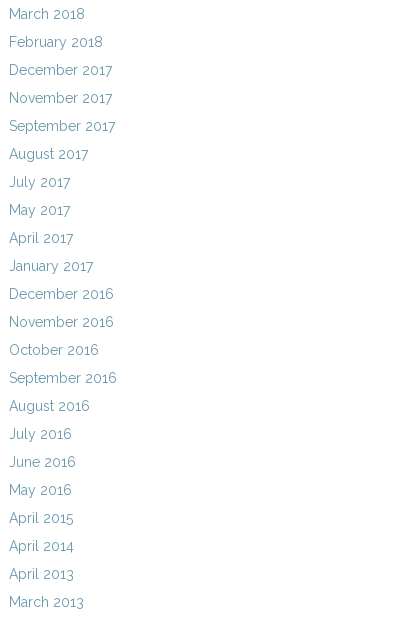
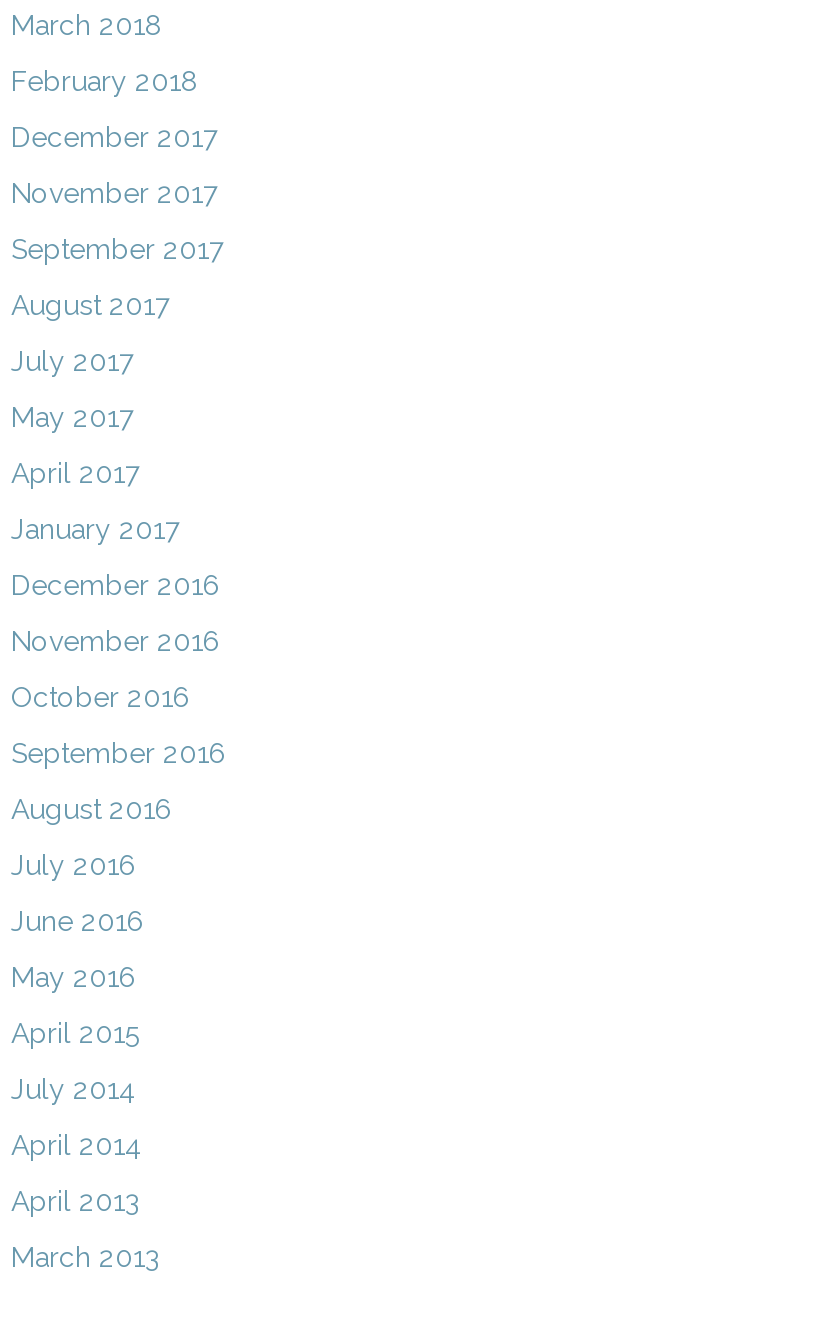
+ July 2014
